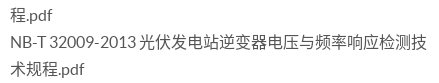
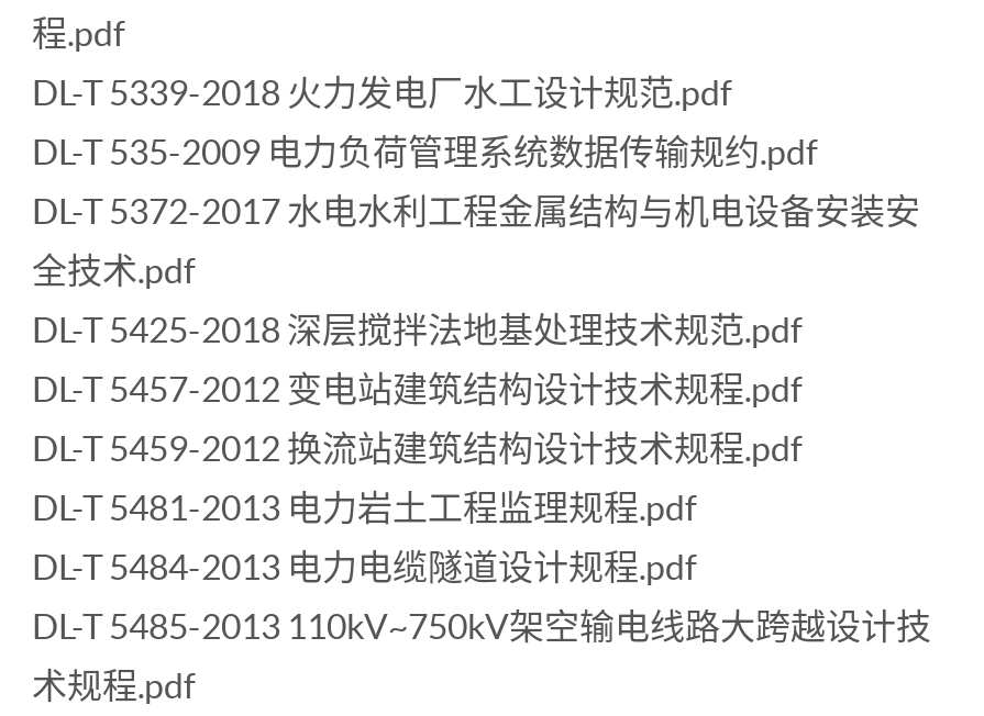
- NB-T 32009-2013 光伏发电站逆变器电压与频率响应检测技
+ DL-T 5339-2018 火力发电厂水工设计规范.pdf
+ DL-T 535-2009 电力负荷管理系统数据传输规约.pdf
+ DL-T 5372-2017 水电水利工程金属结构与机电设备安装安
+ 全技术.pdf
+ DL-T 5425-2018 深层搅拌法地基处理技术规范.pdf
+ DL-T 5457-2012 变电站建筑结构设计技术规程.pdf
+ DL-T 5459-2012 换流站建筑结构设计技术规程.pdf
+ DL-T 5481-2013 电力岩土工程监理规程.pdf
+ DL-T 5484-2013 电力电缆隧道设计规程.pdf
+ DL-T 5485-2013 110kV~750kV架空输电线路大跨越设计技
